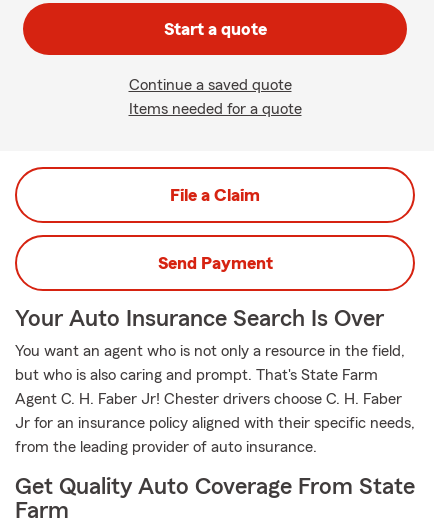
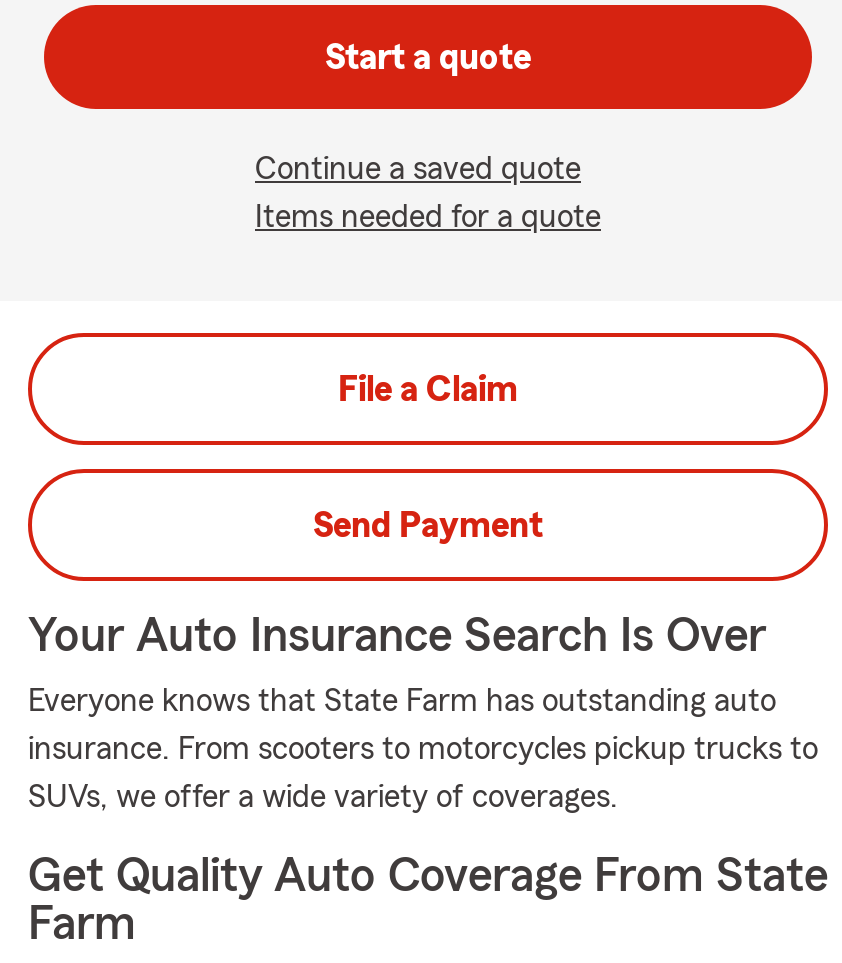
- You want an agent who is not only a resource in the field,
- but who is also caring and prompt. That's State Farm
- Agent C. H. Faber Jr! Chester drivers choose C. H. Faber
- Jr for an insurance policy aligned with their specific needs,
- from the leading provider of auto insurance.
+ Everyone knows that State Farm has outstanding auto
+ insurance. From scooters to motorcycles pickup trucks to
+ SUVs, we offer a wide variety of coverages.
